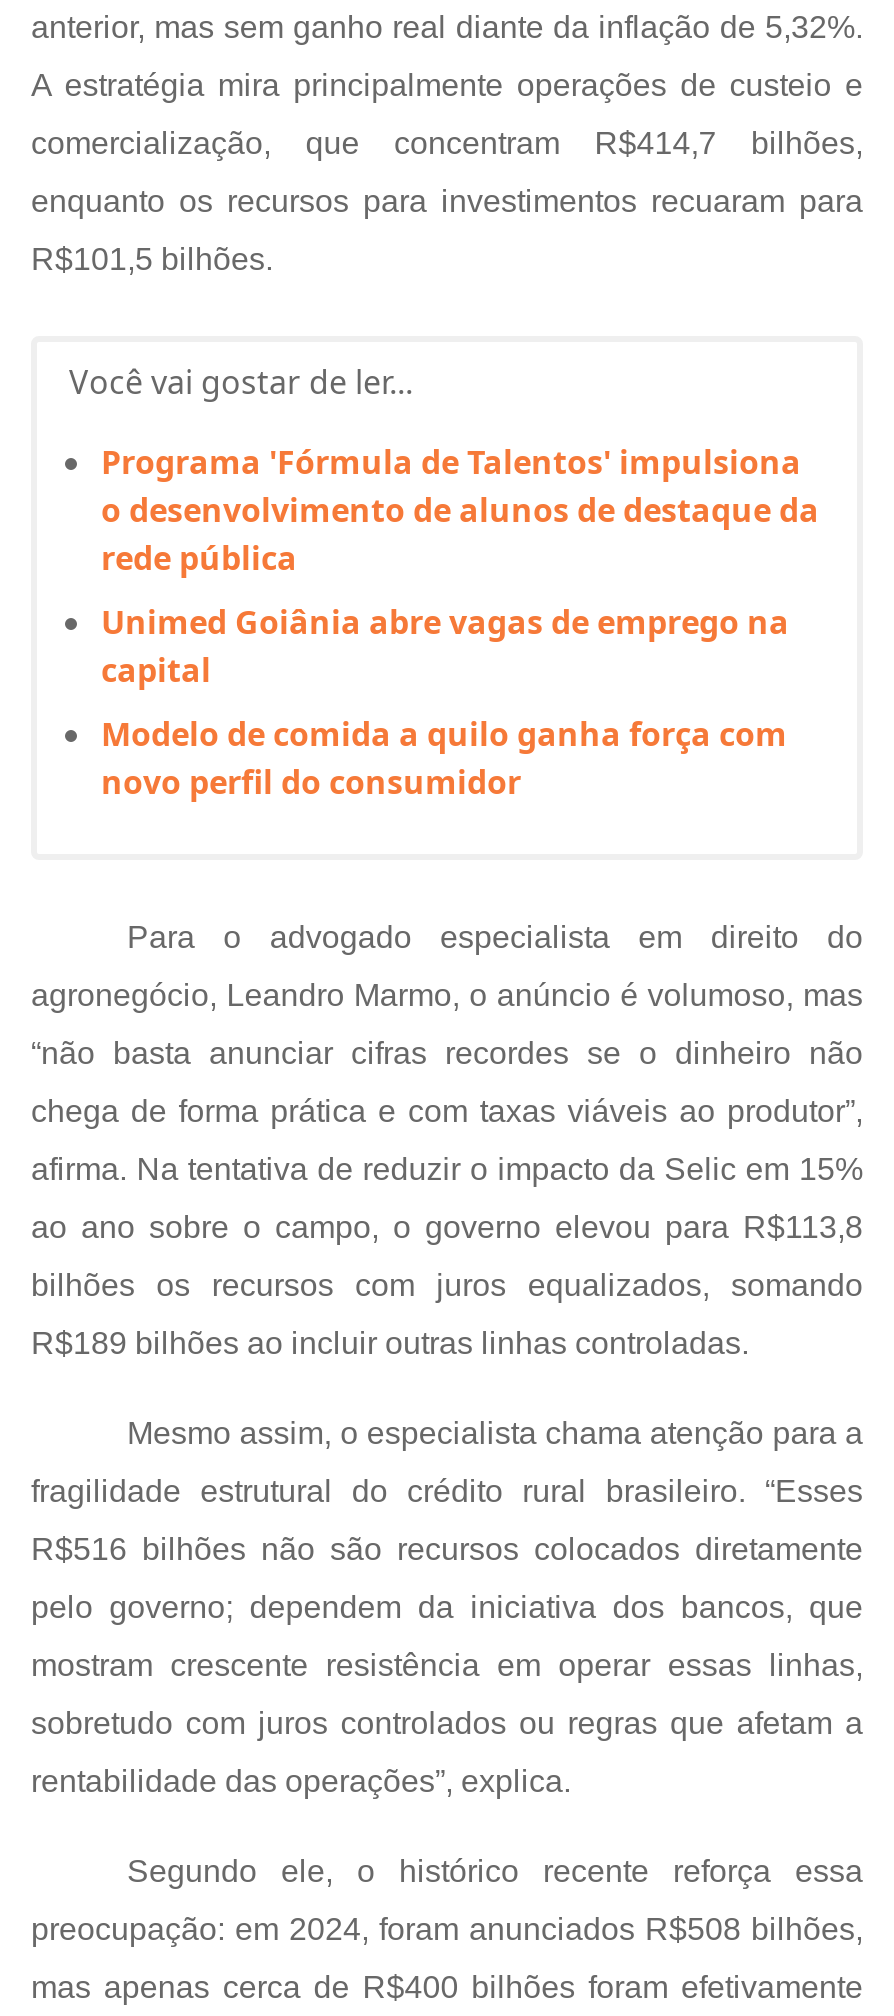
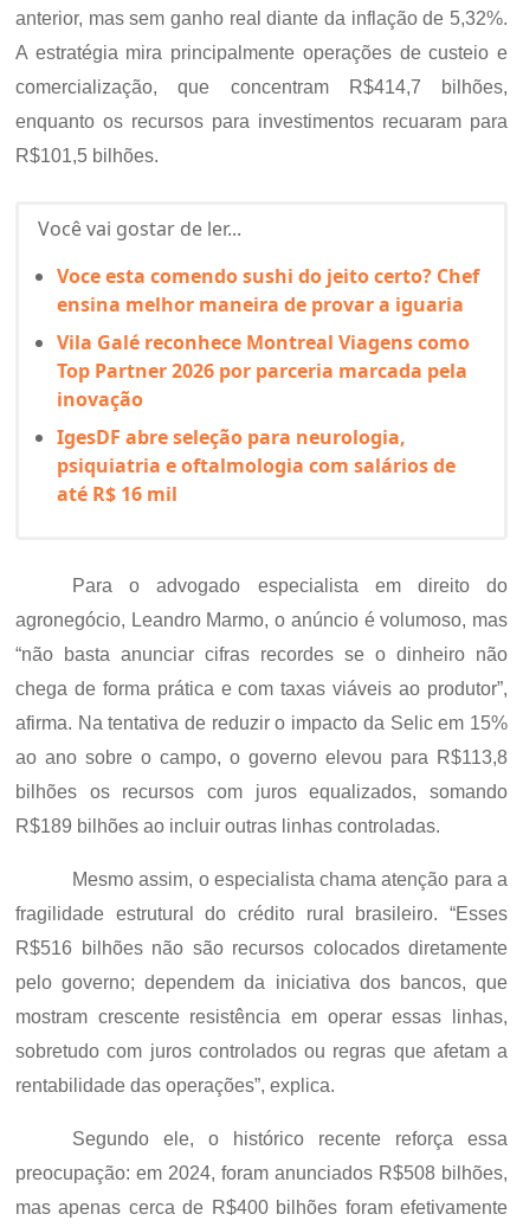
- Programa 'Fórmula de Talentos' impulsiona
- o desenvolvimento de alunos de destaque da
- rede pública
+ Voce esta comendo sushi do jeito certo? Chef
+ ensina melhor maneira de provar a iguaria

- Unimed Goiânia abre vagas de emprego na
- capital
+ Vila Galé reconhece Montreal Viagens como
+ Top Partner 2026 por parceria marcada pela
+ inovação

- Modelo de comida a quilo ganha força com
- novo perfil do consumidor
+ IgesDF abre seleção para neurologia,
+ psiquiatria e oftalmologia com salários de
+ até R$ 16 mil
